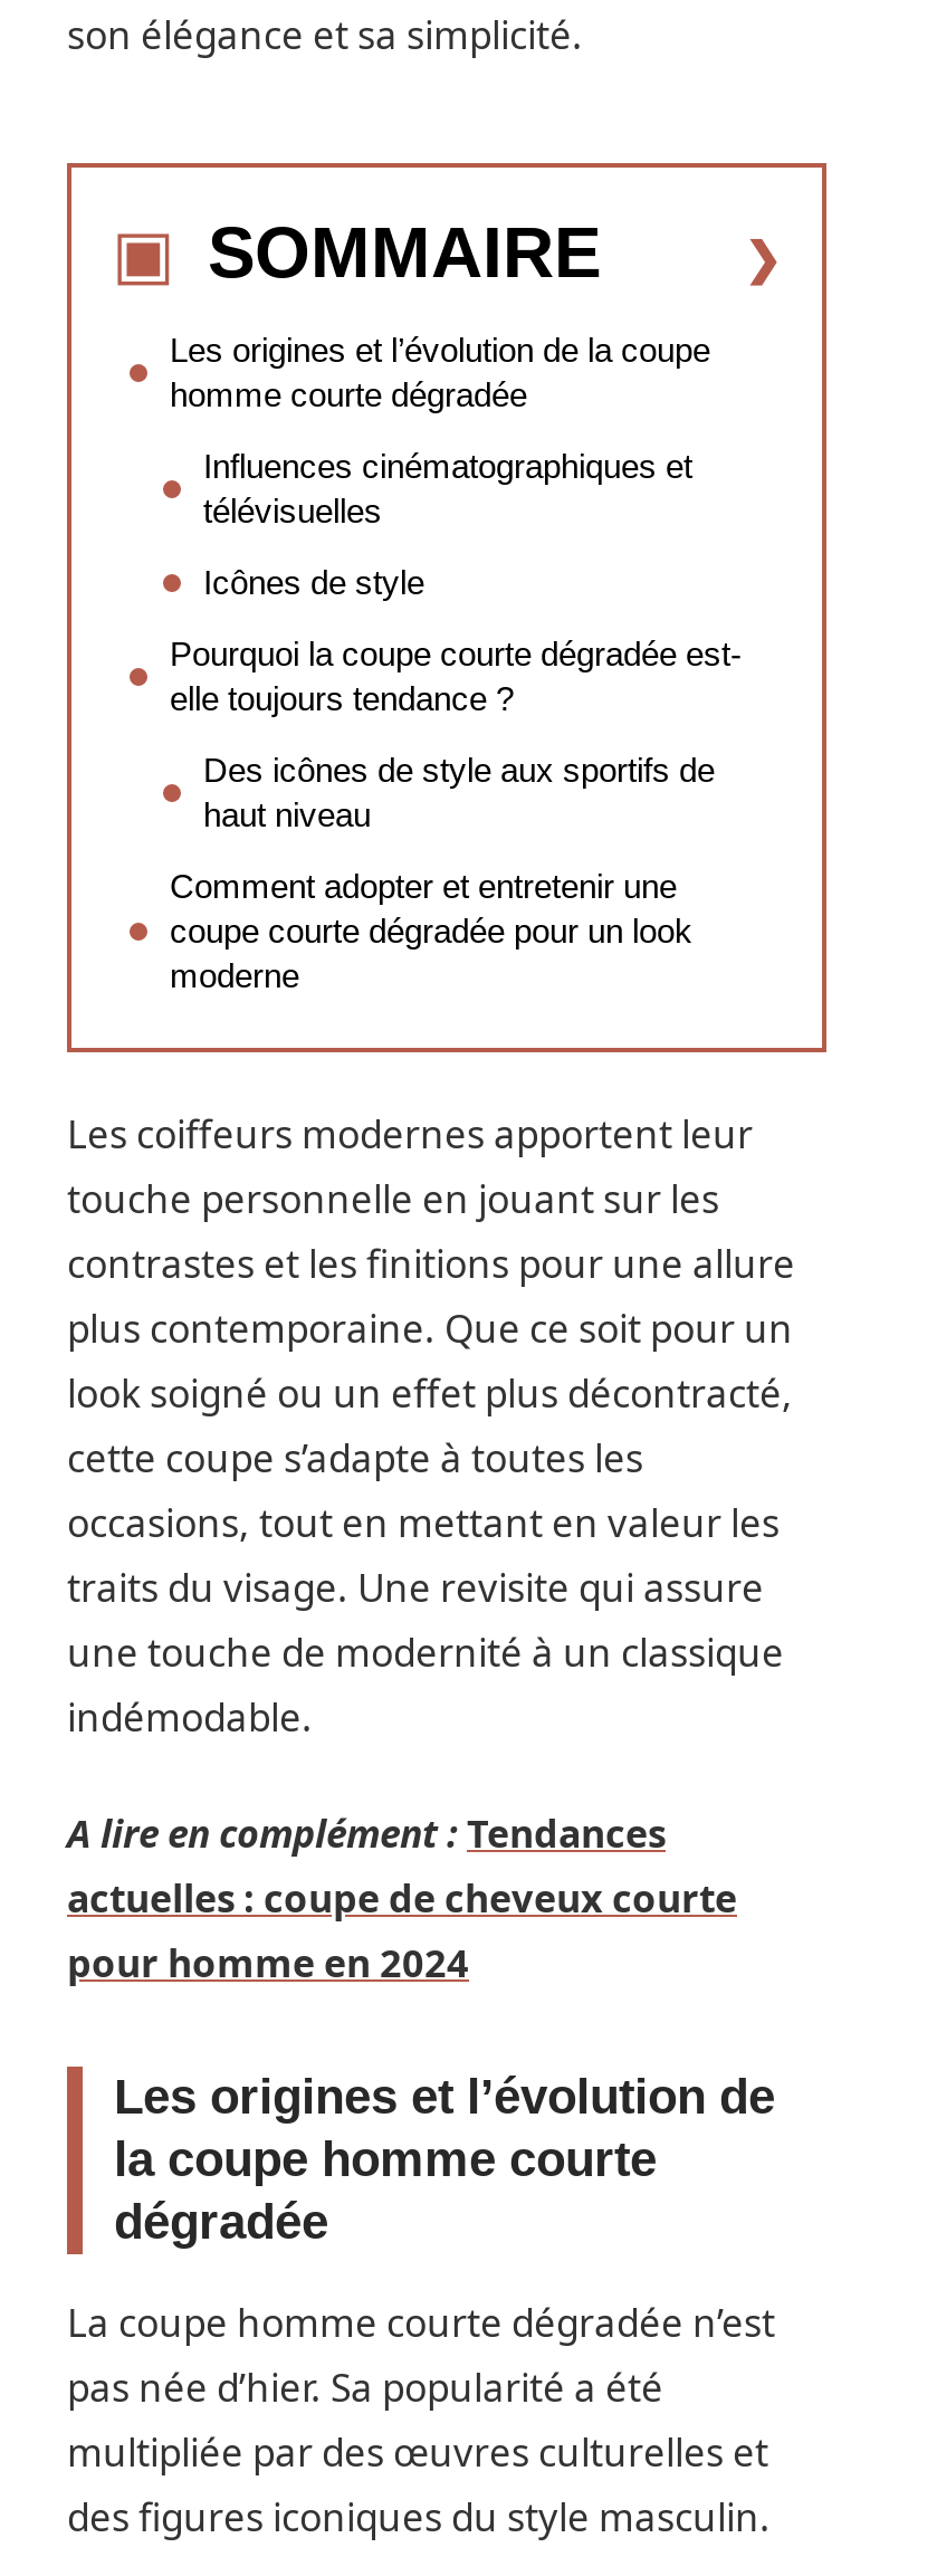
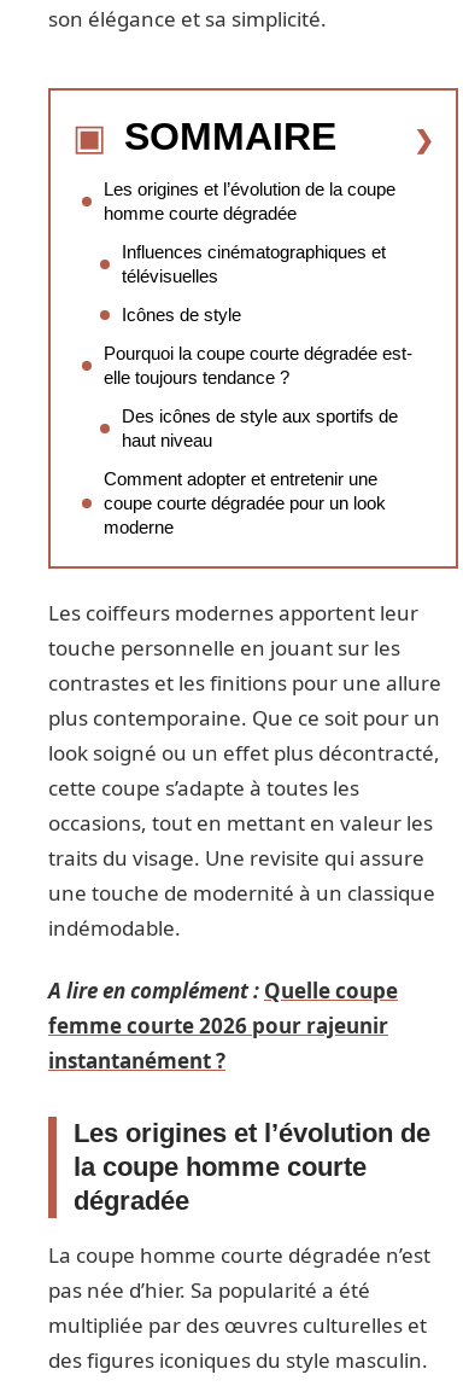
- A lire en complément : Tendances
- actuelles : coupe de cheveux courte
- pour homme en 2024
+ A lire en complément : Quelle coupe
+ femme courte 2026 pour rajeunir
+ instantanément ?
